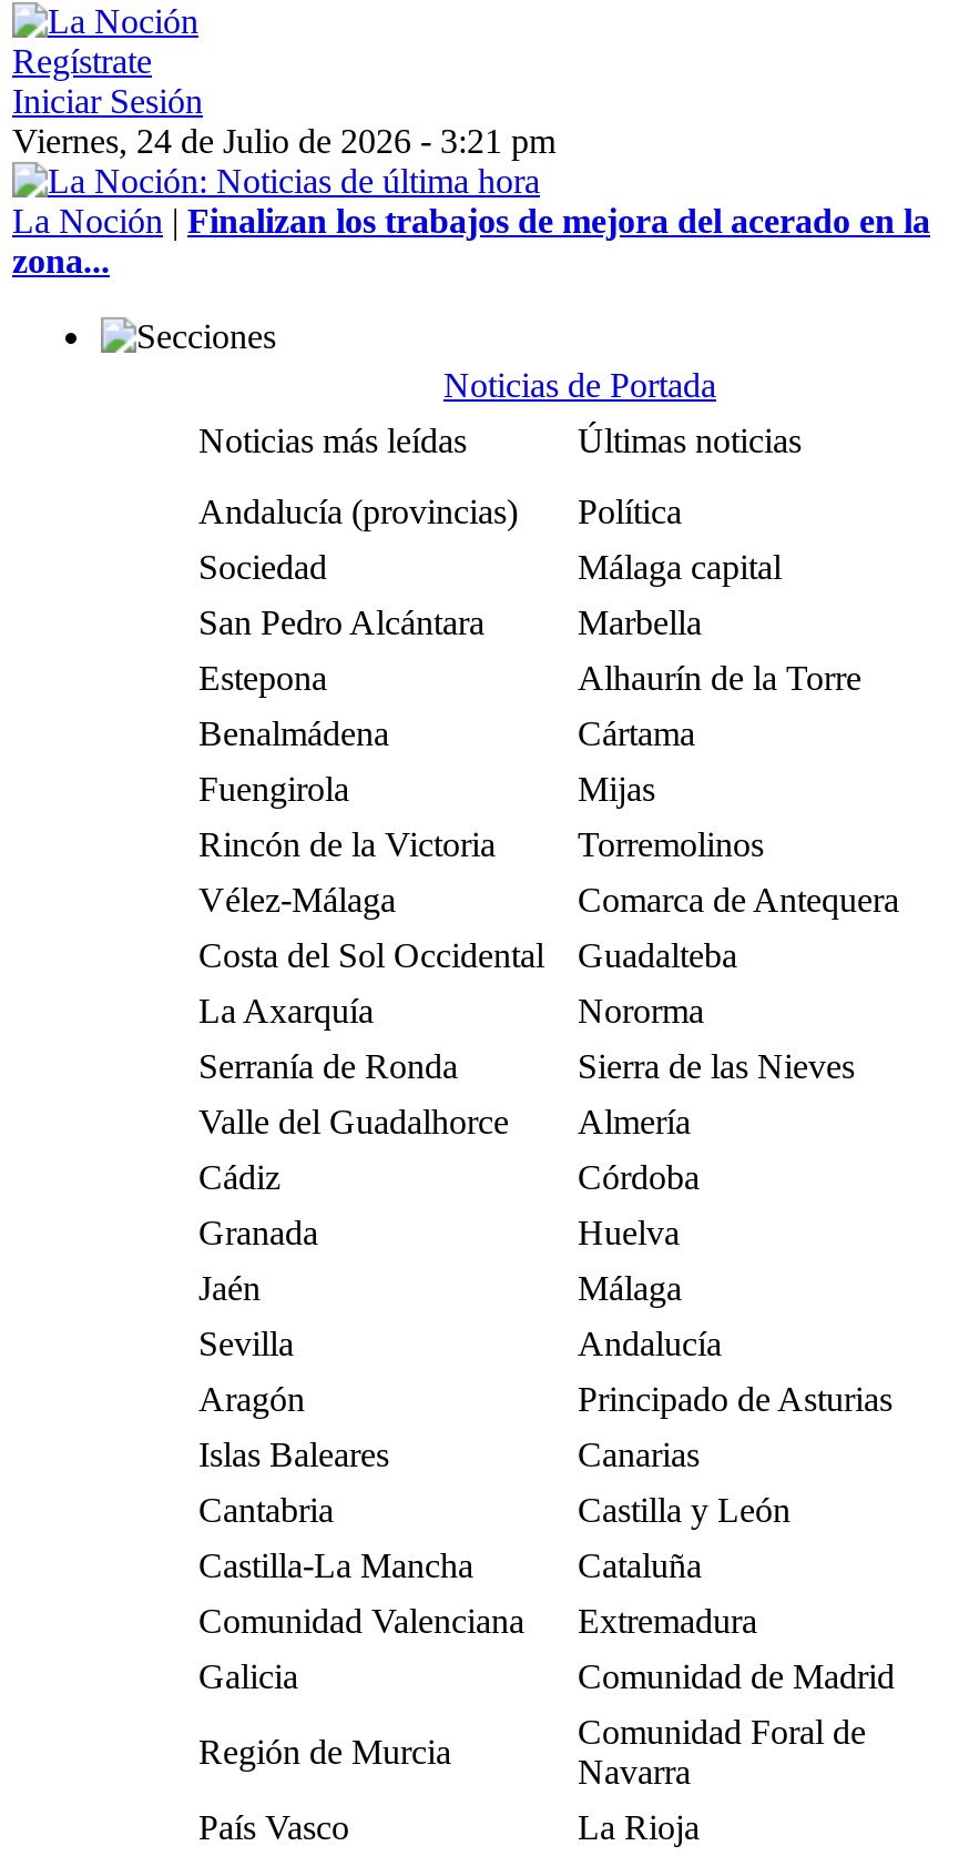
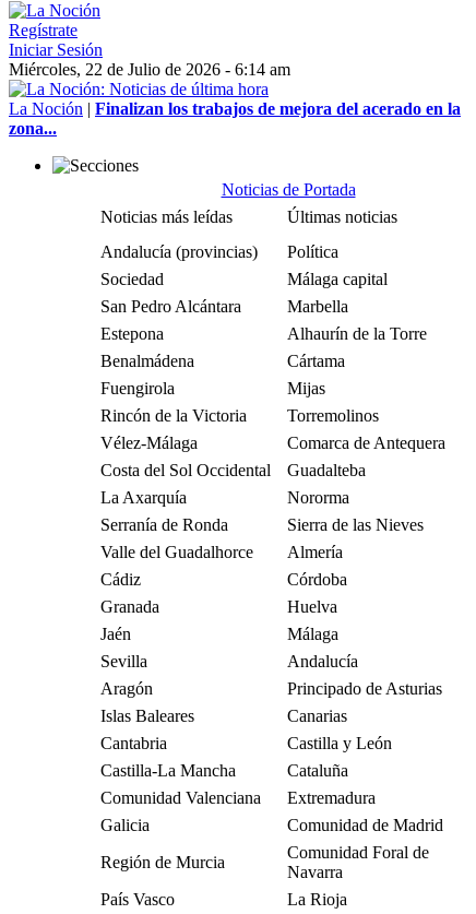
- Viernes, 24 de Julio de 2026 - 3:21 pm
+ Miércoles, 22 de Julio de 2026 - 6:14 am
